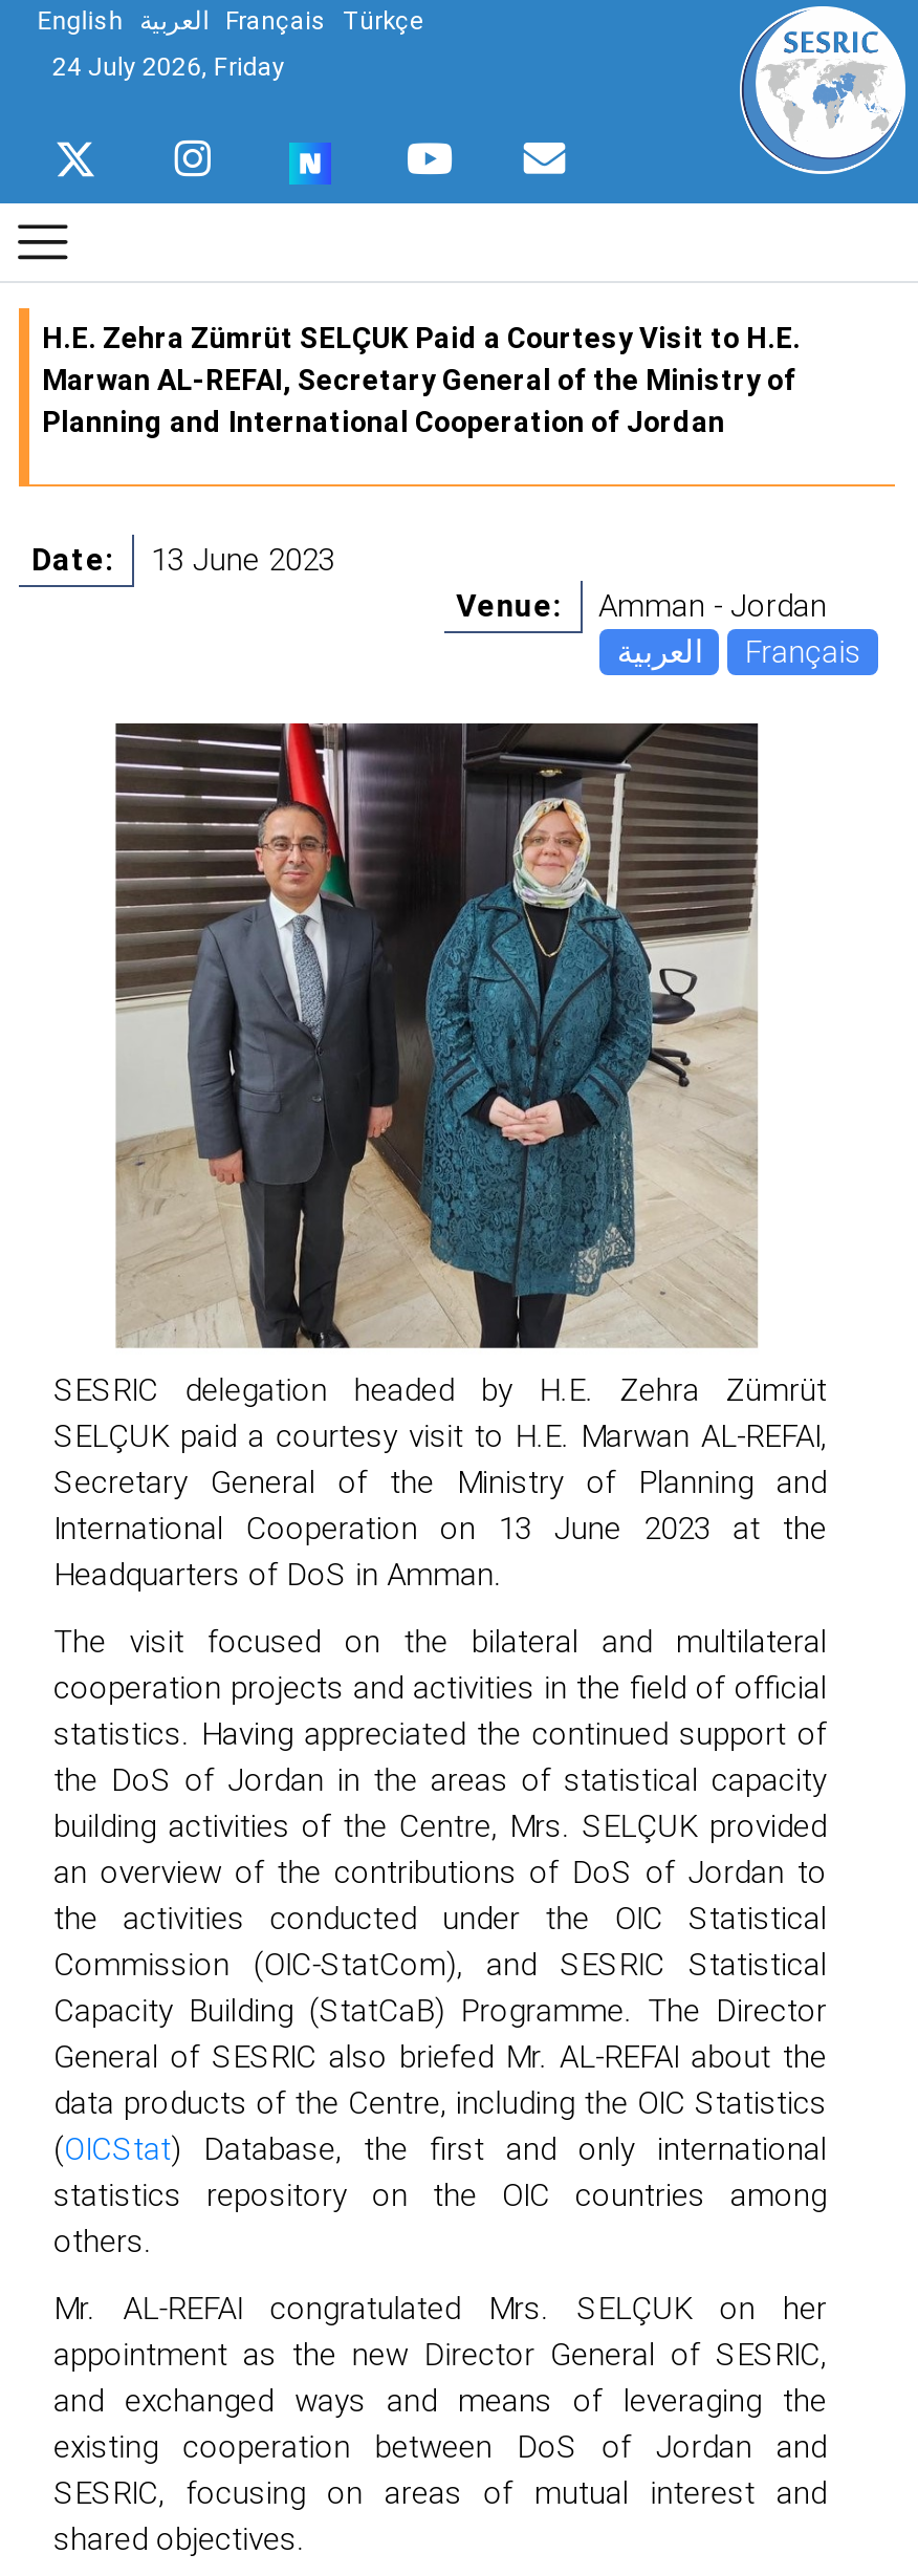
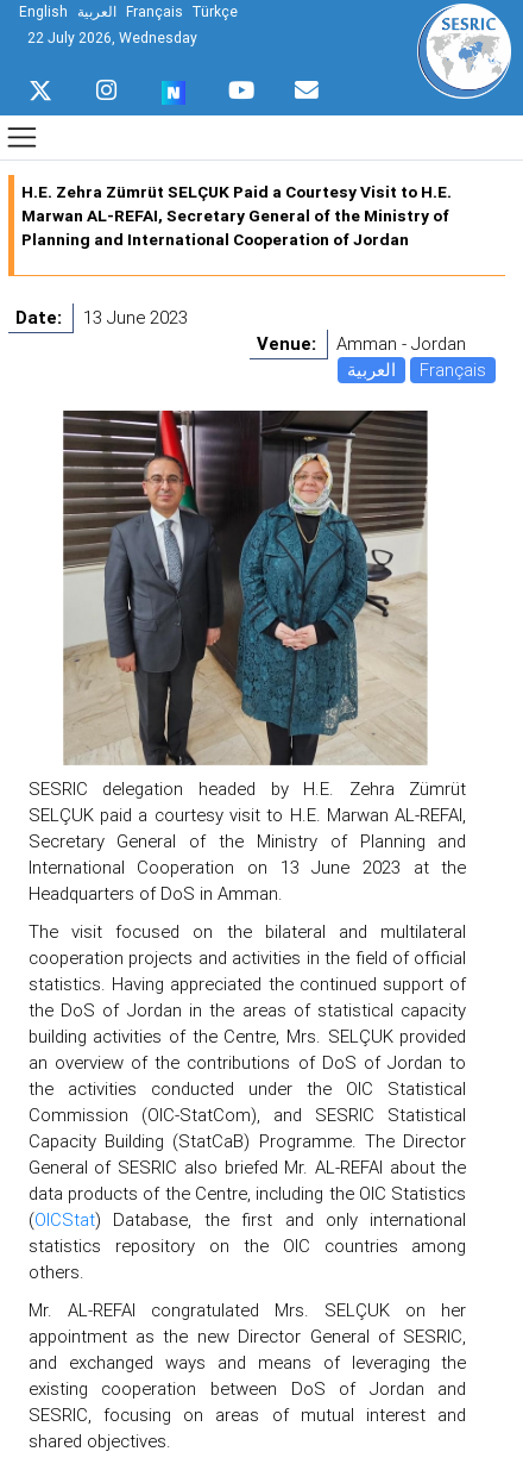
- 24 July 2026, Friday
+ 22 July 2026, Wednesday
